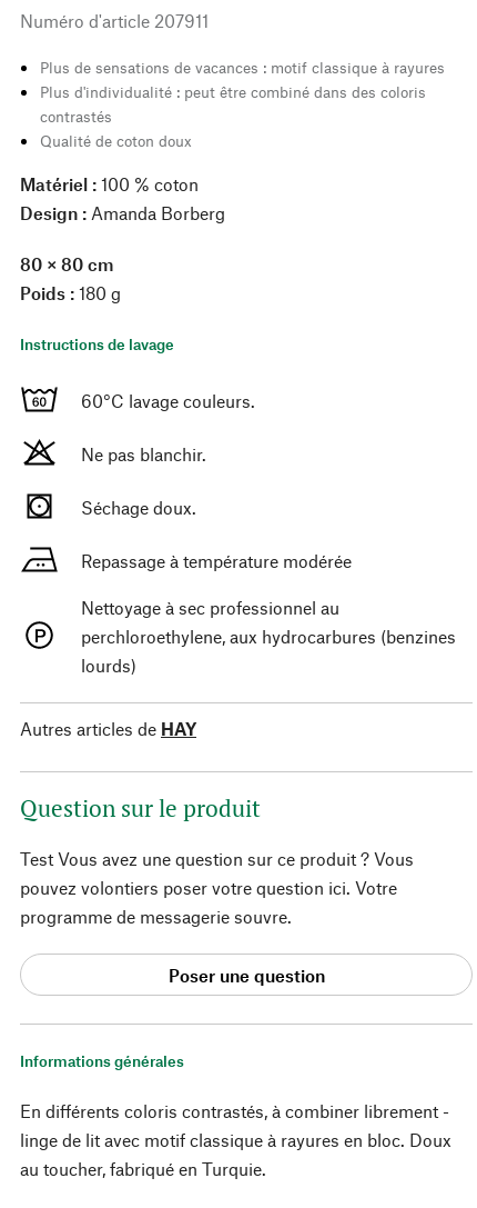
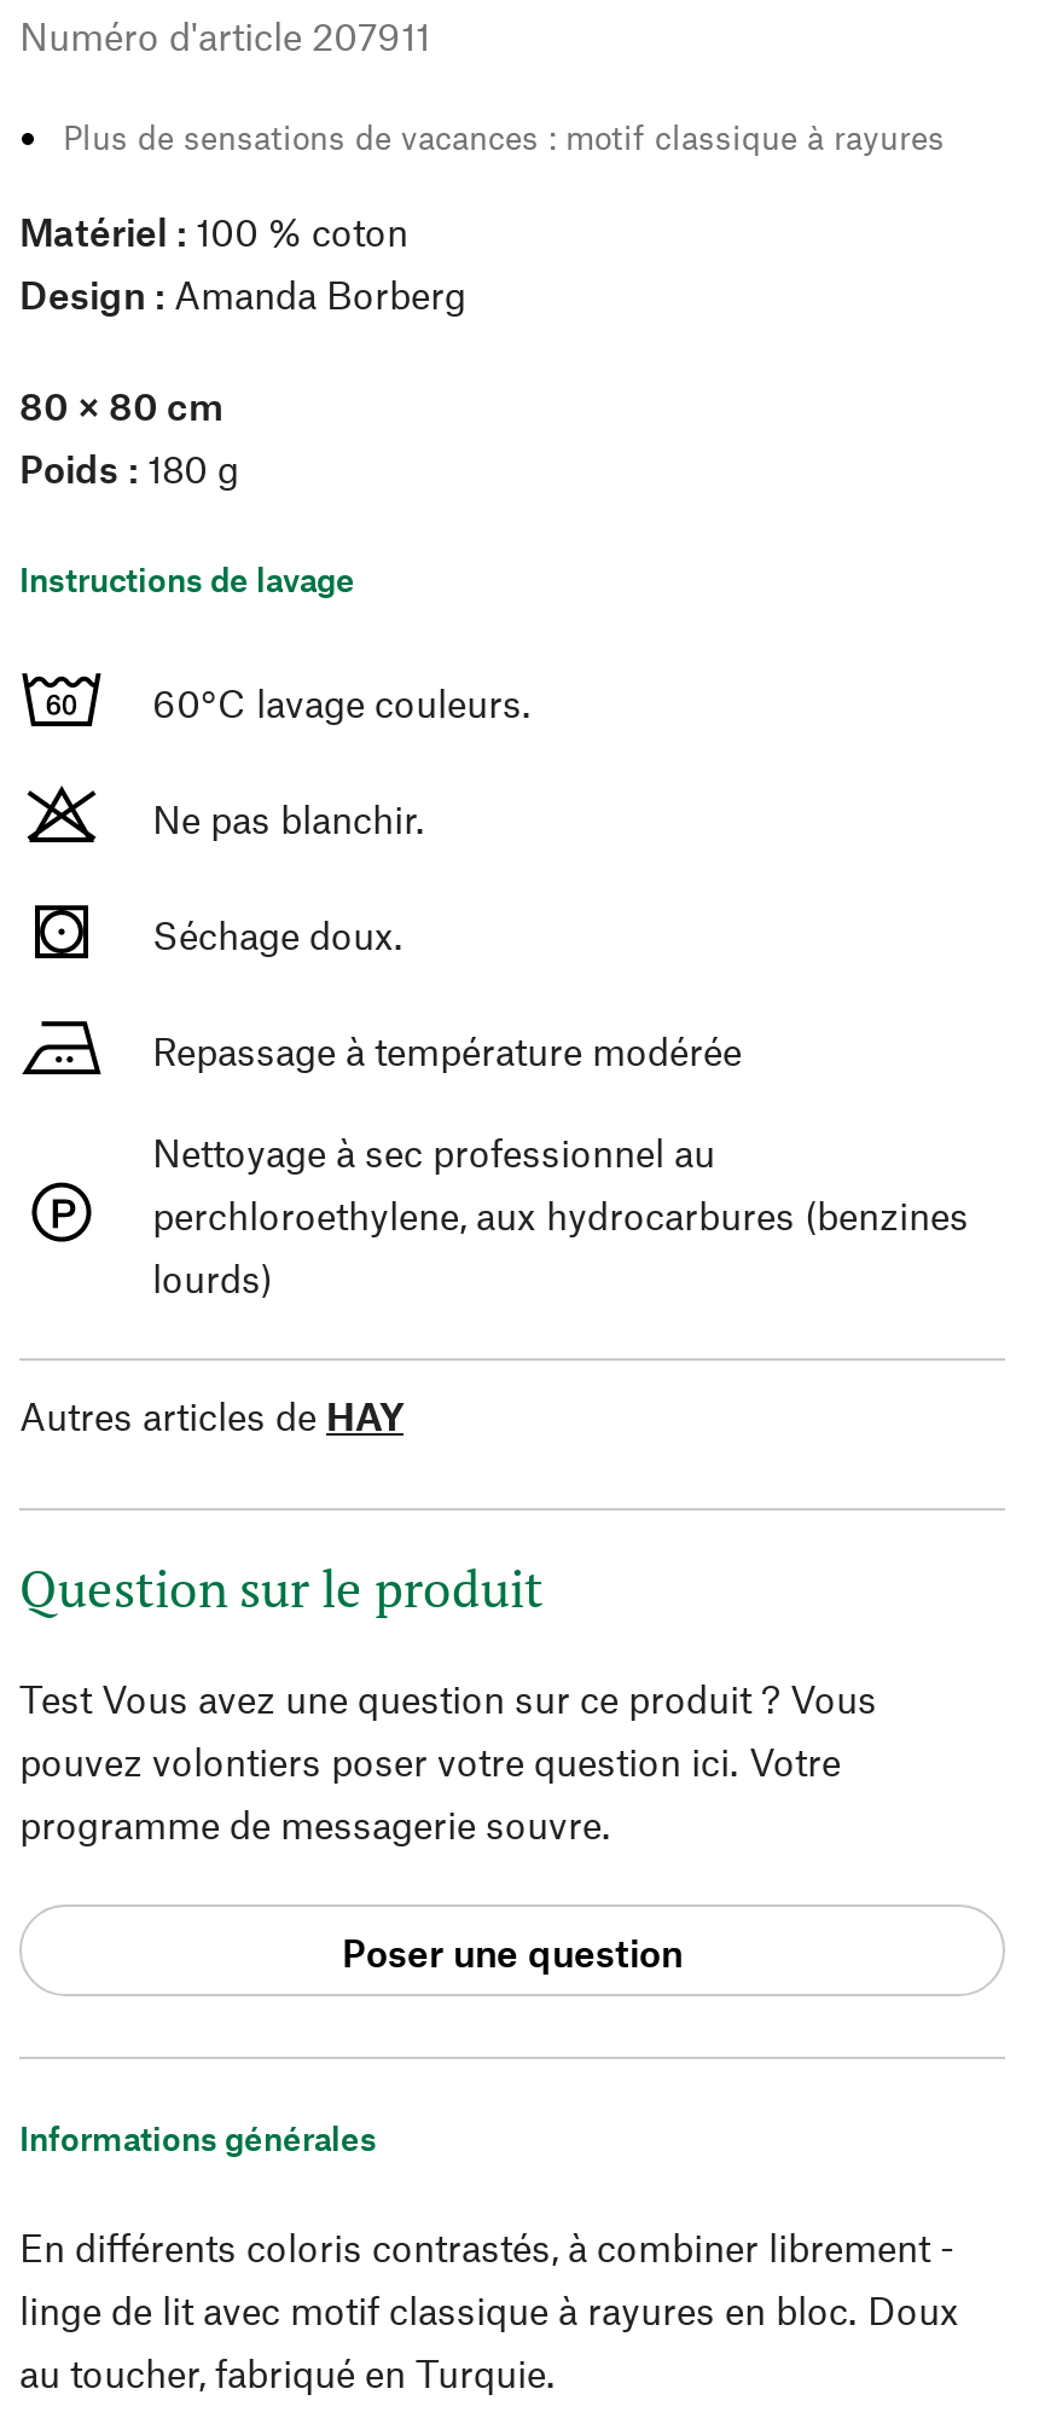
- Plus d'individualité : peut être combiné dans des coloris
- contrastés
- Qualité de coton doux
